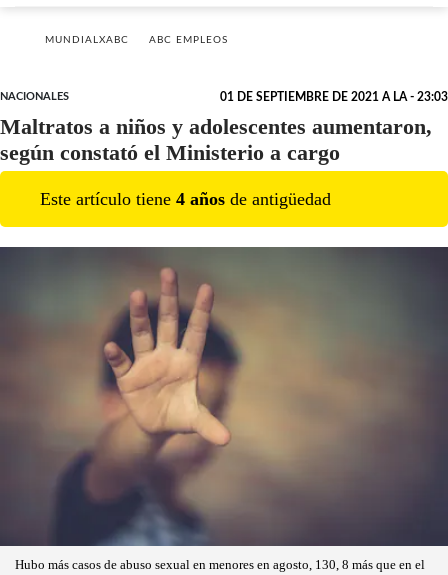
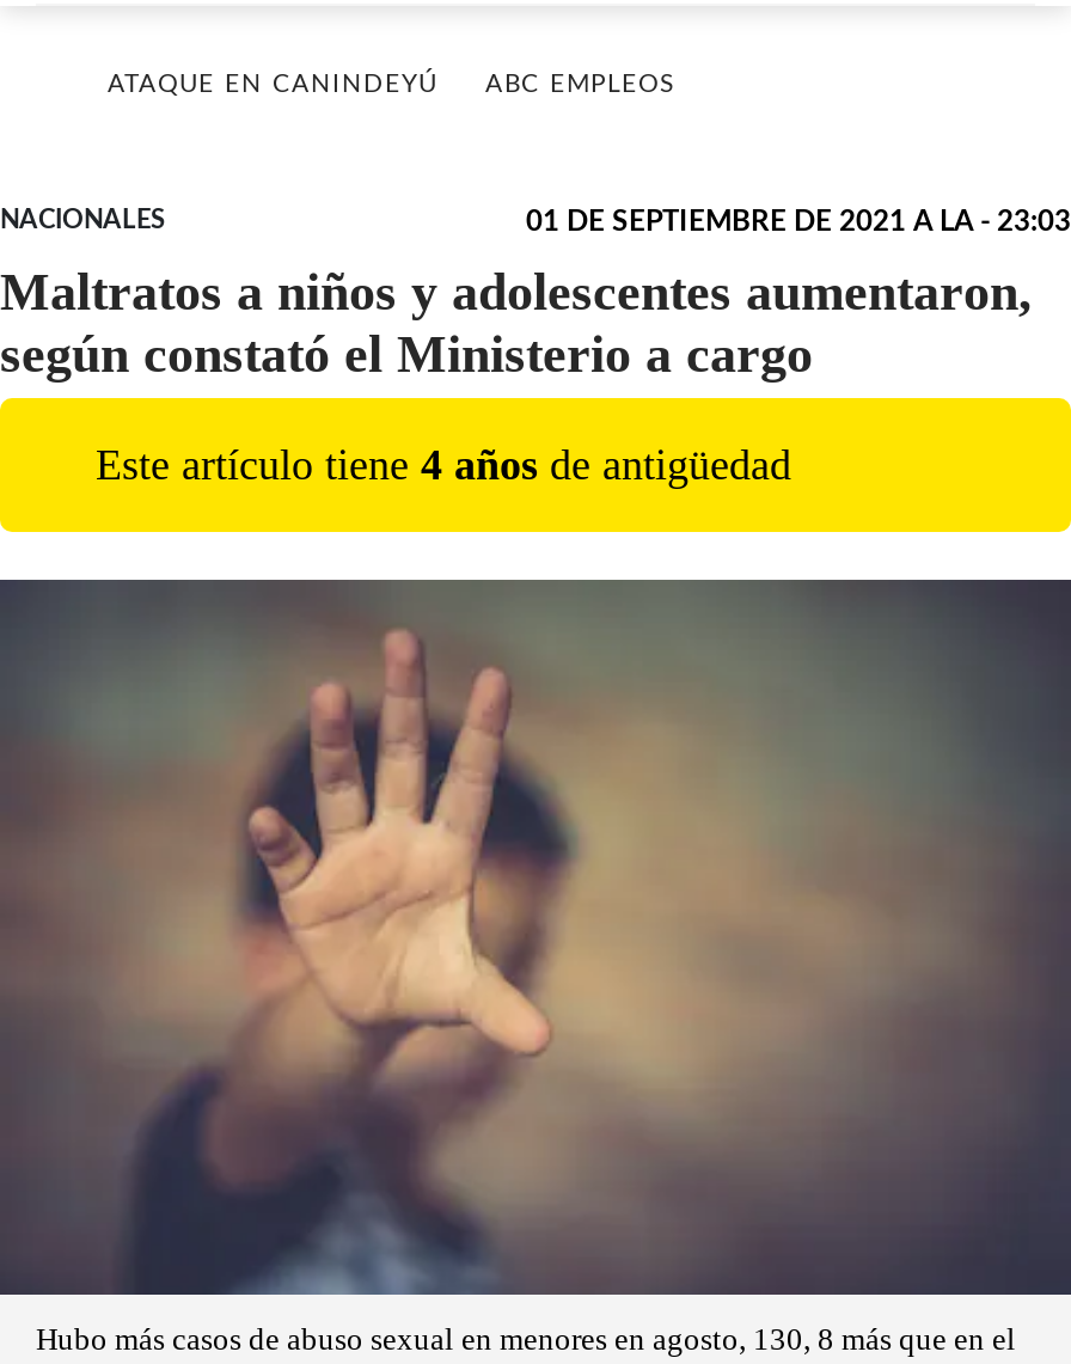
- MUNDIALXABC
+ ATAQUE EN CANINDEYÚ
